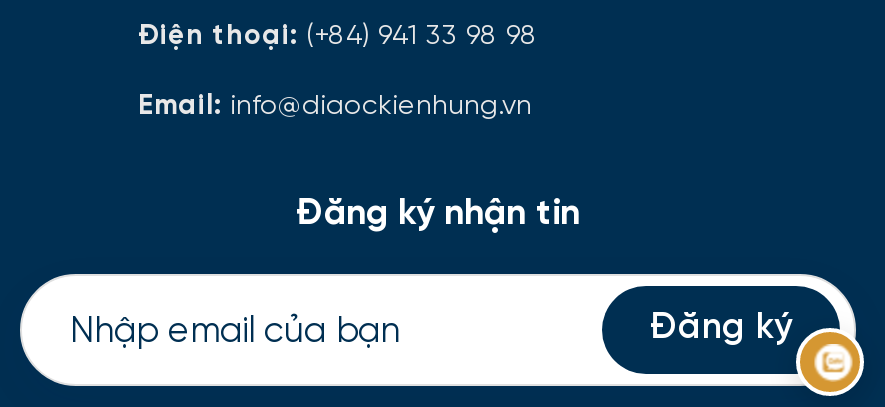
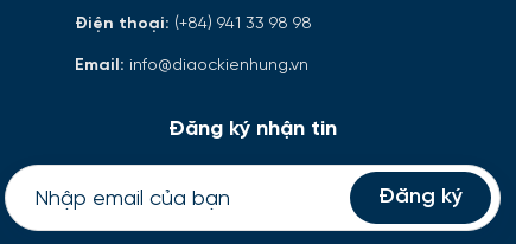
- [image]
+ [image]
